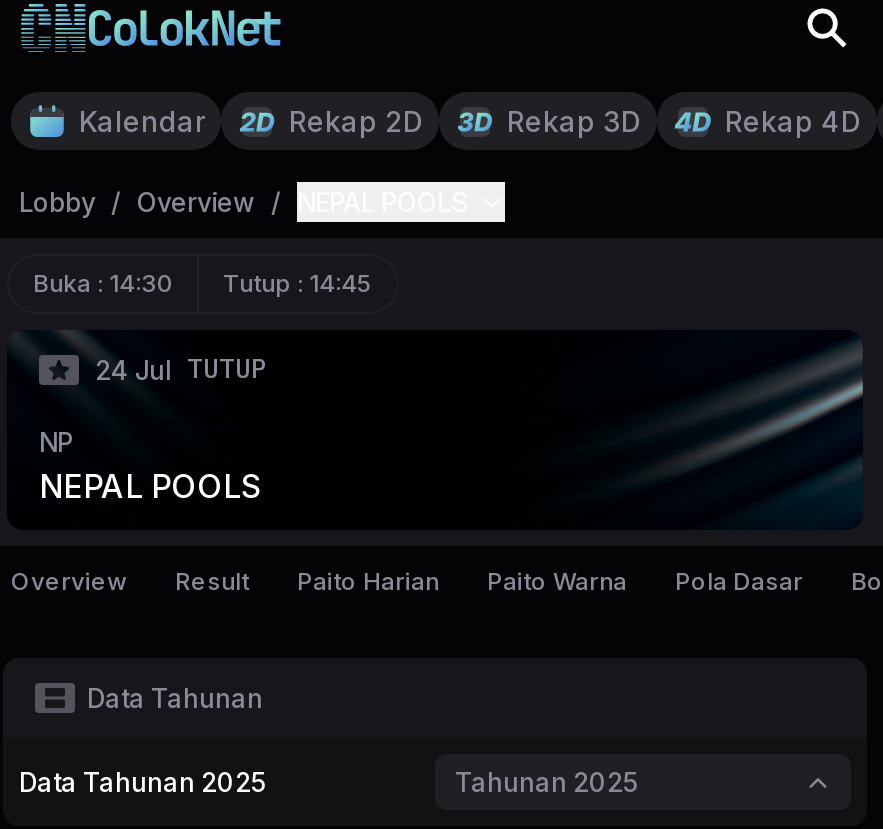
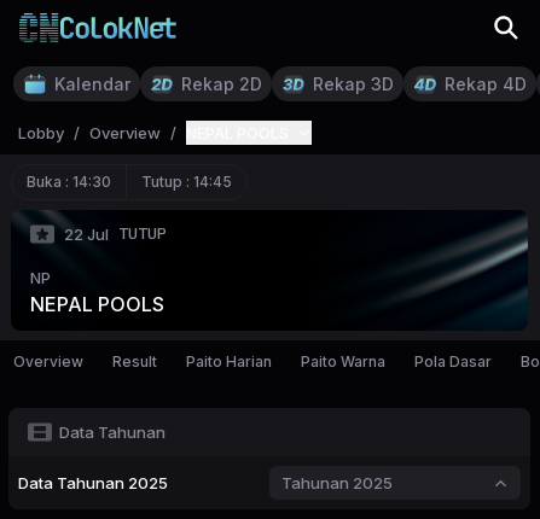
- 24 Jul TUTUP
+ 22 Jul TUTUP
